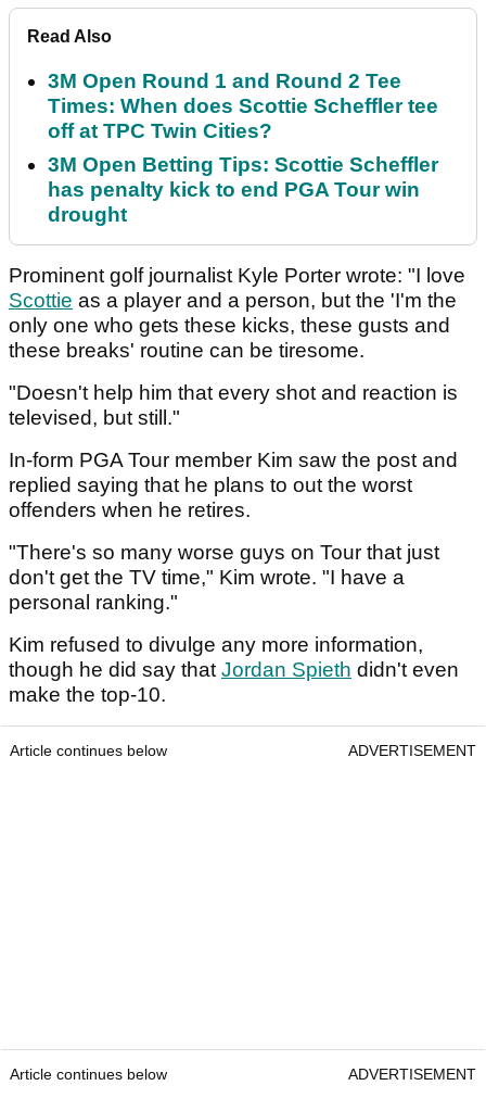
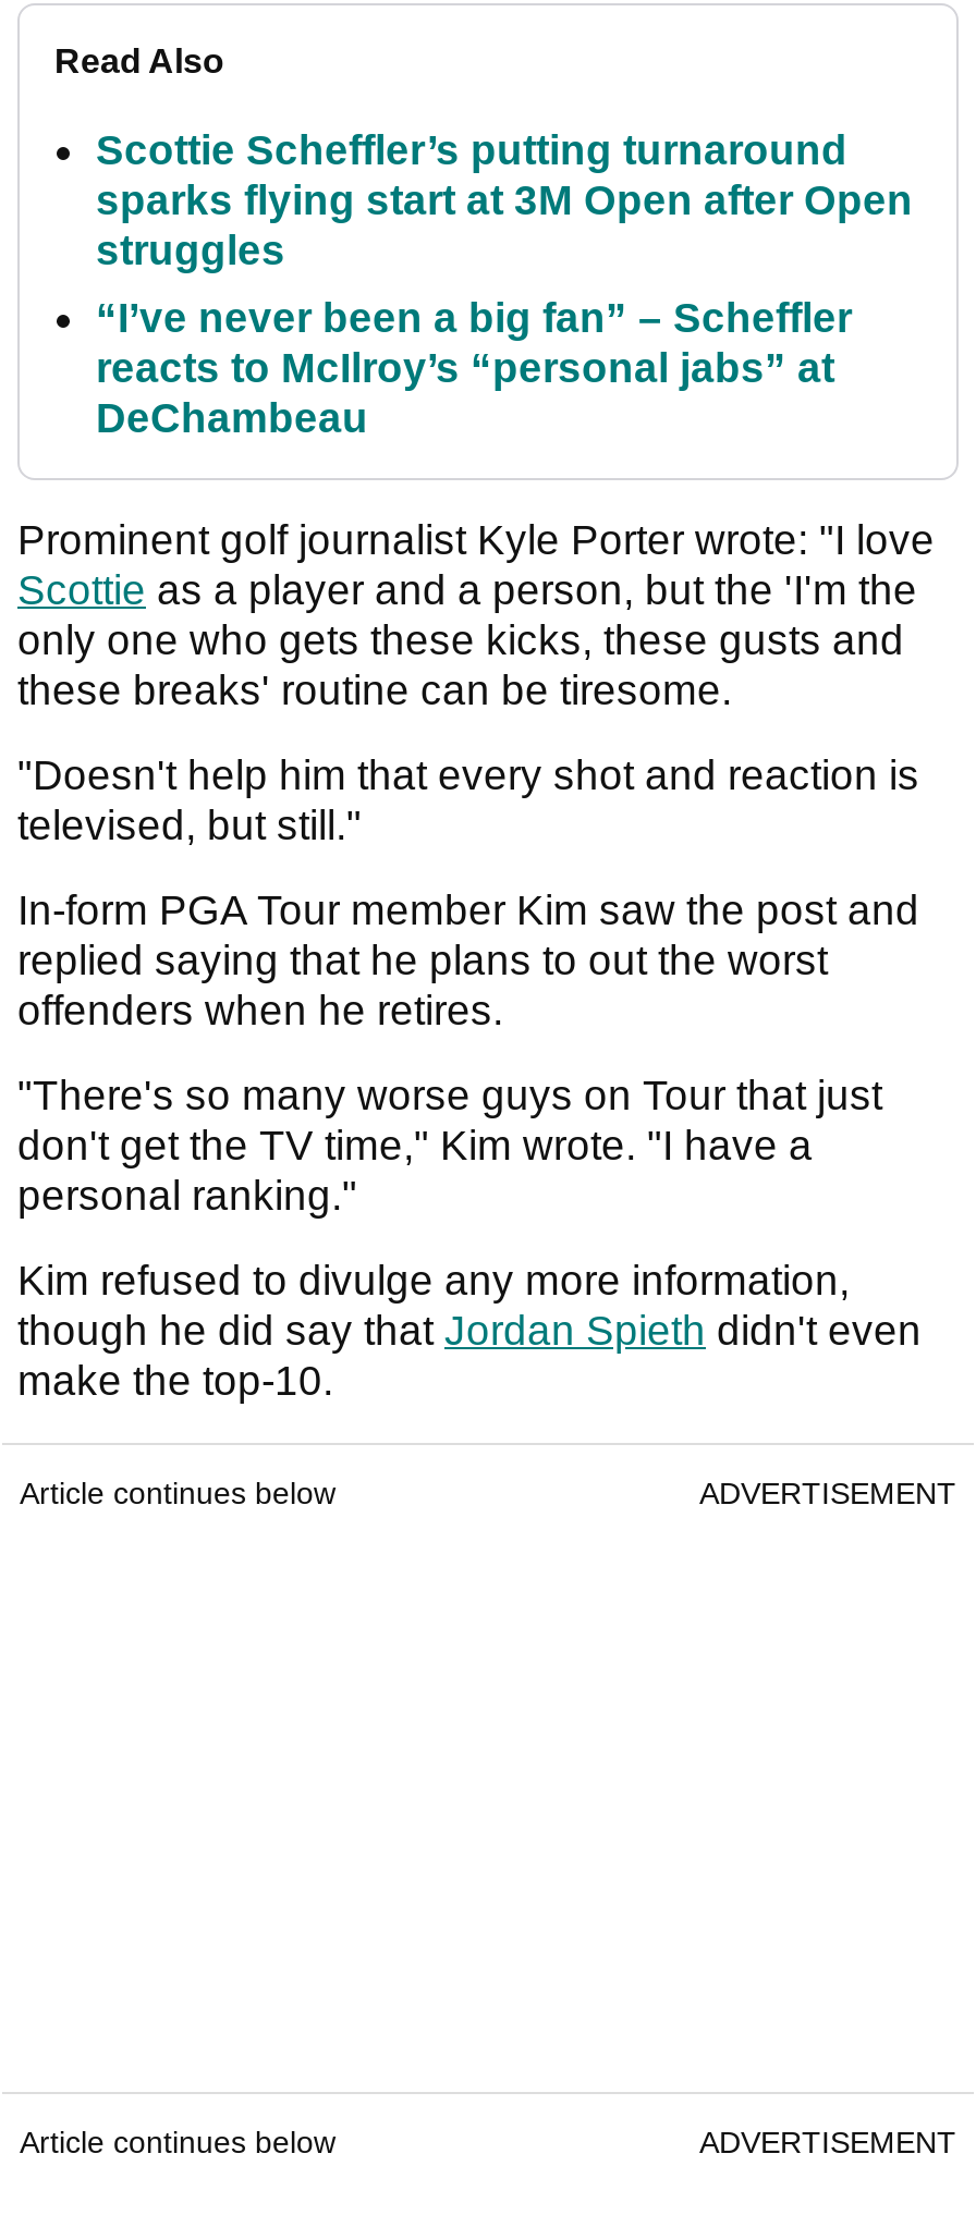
- 3M Open Round 1 and Round 2 Tee
- Times: When does Scottie Scheffler tee
- off at TPC Twin Cities?
+ Scottie Scheffler’s putting turnaround
+ sparks flying start at 3M Open after Open
+ struggles

- 3M Open Betting Tips: Scottie Scheffler
- has penalty kick to end PGA Tour win
- drought
+ “I’ve never been a big fan” – Scheffler
+ reacts to McIlroy’s “personal jabs” at
+ DeChambeau
